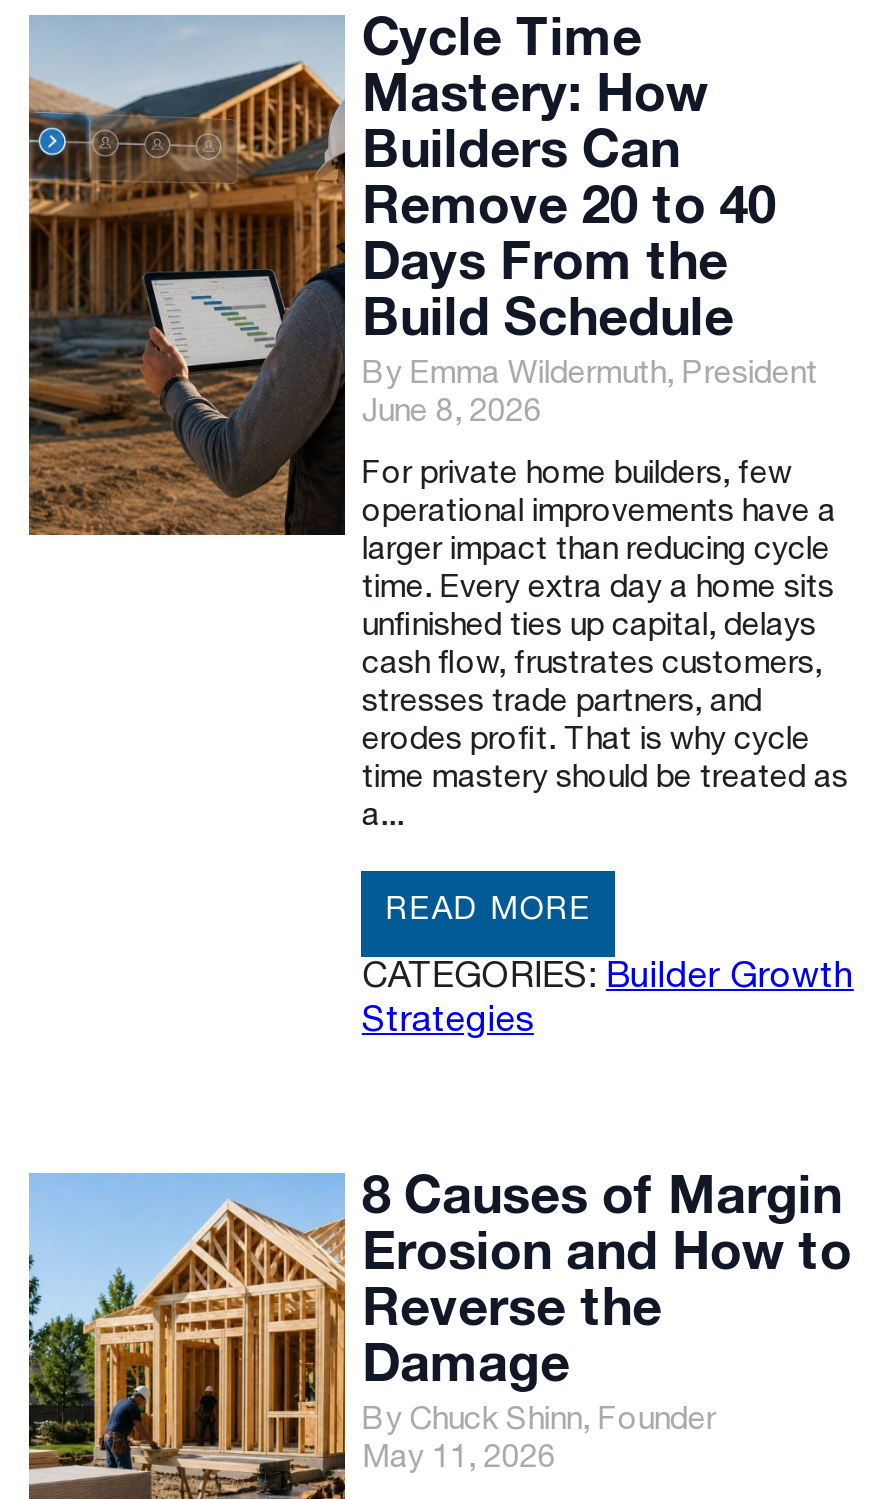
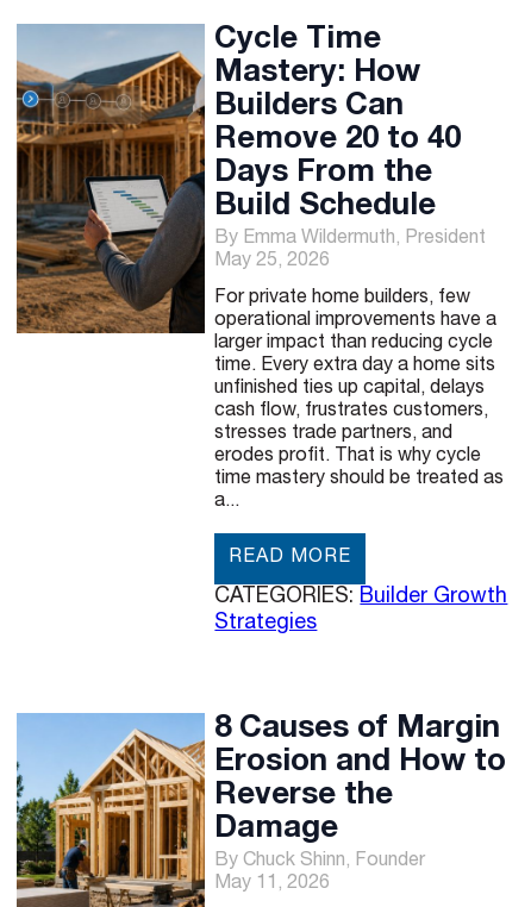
- June 8, 2026
+ May 25, 2026
